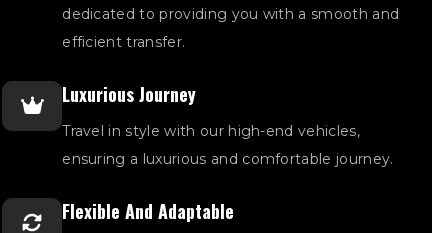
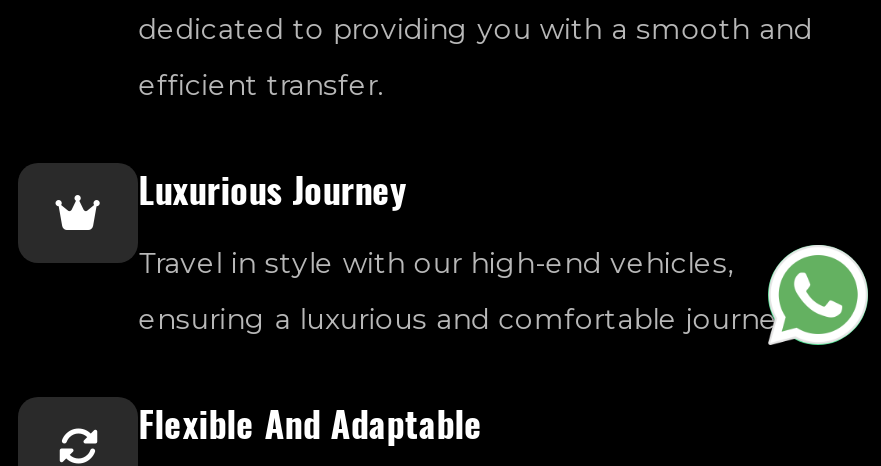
+ [image]
